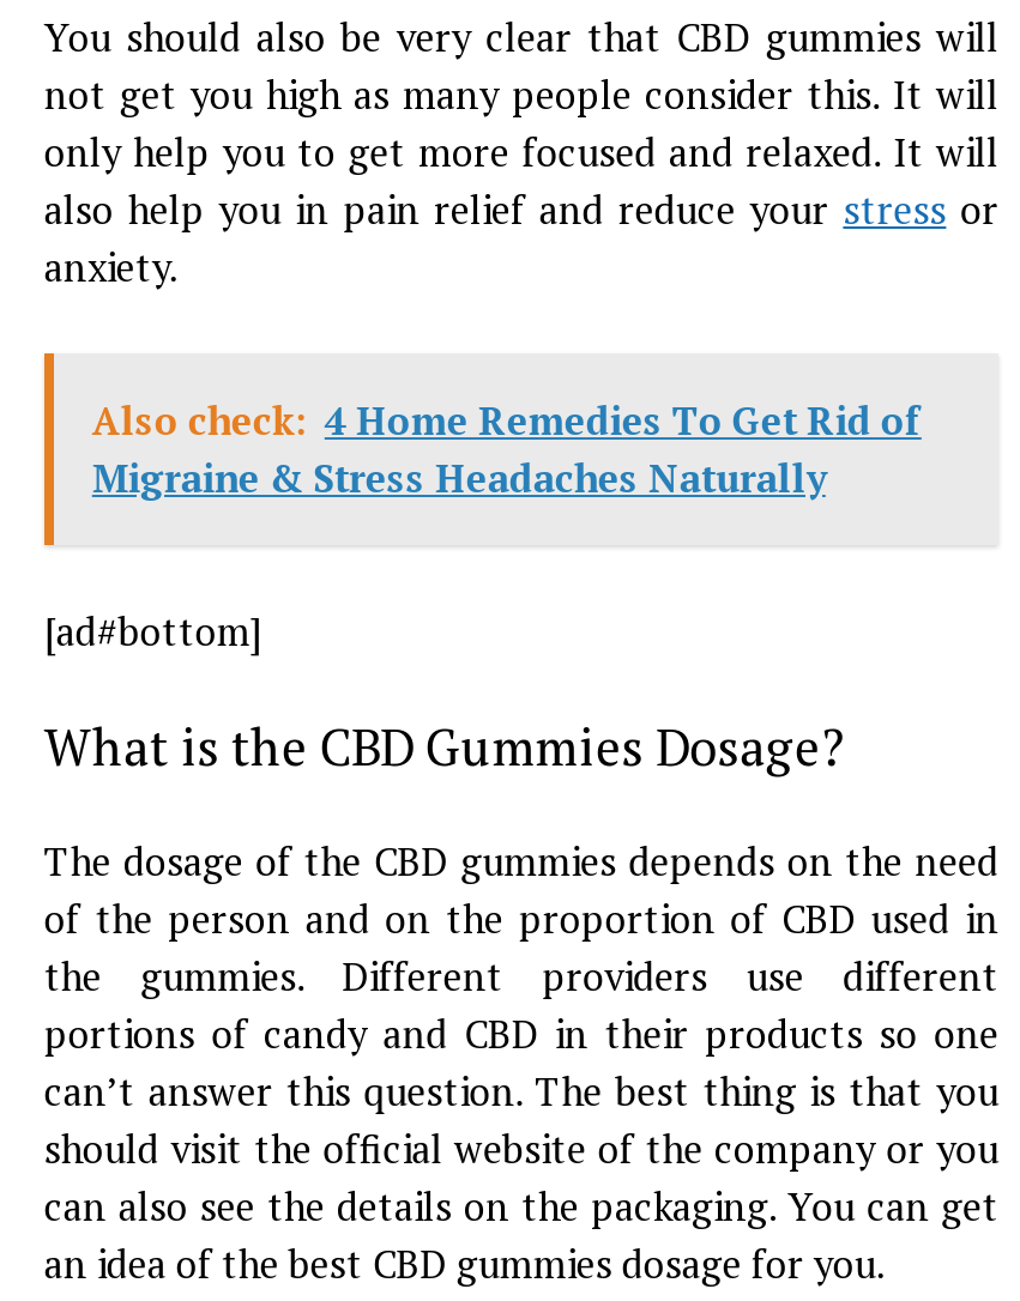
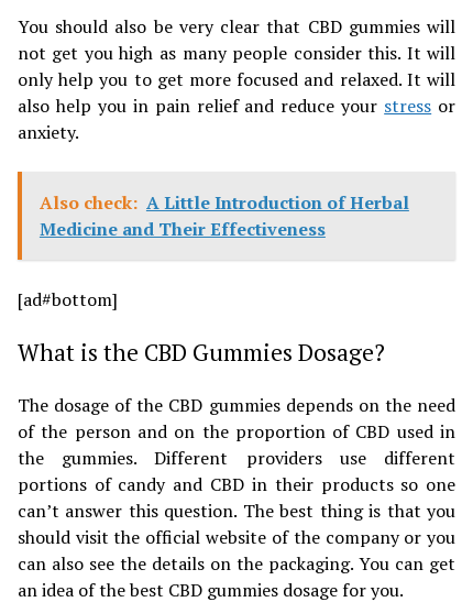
- Also check: 4 Home Remedies To Get Rid of
- Migraine & Stress Headaches Naturally
+ Also check: A Little Introduction of Herbal
+ Medicine and Their Effectiveness
